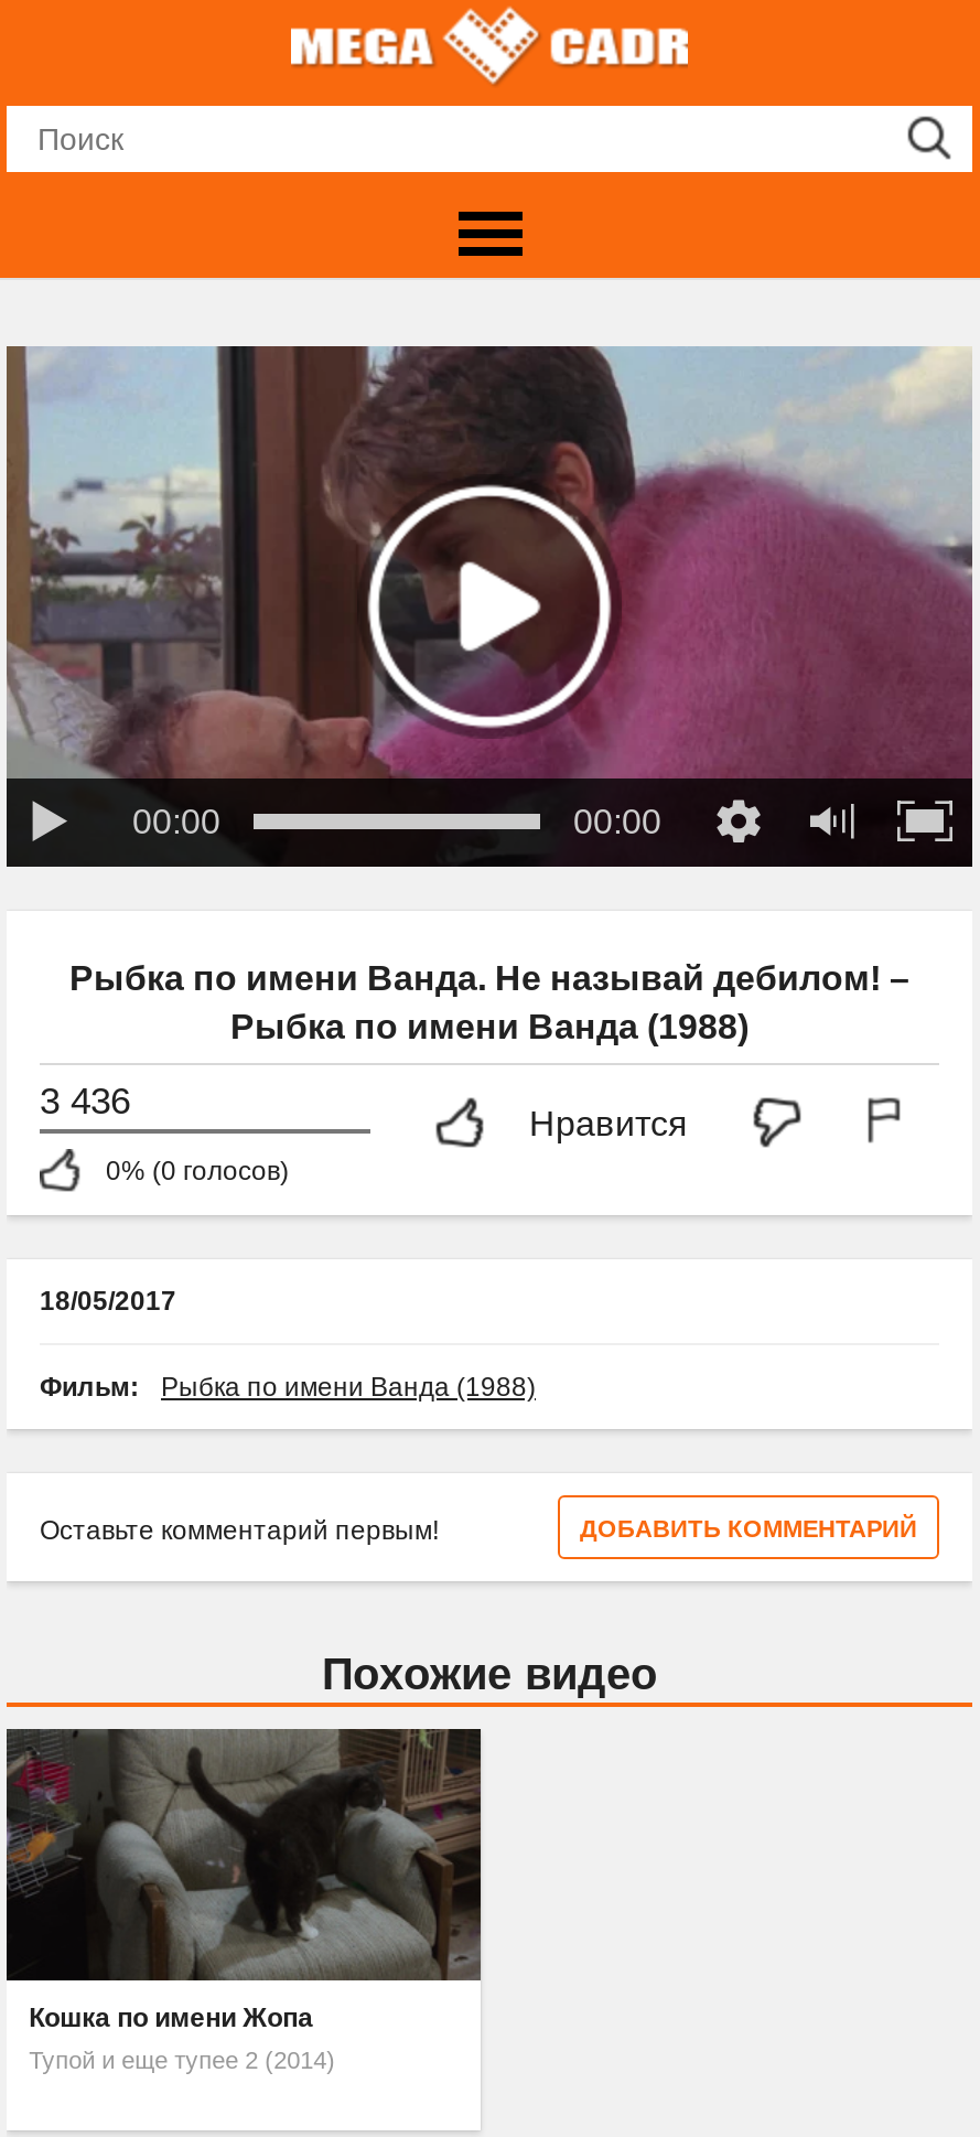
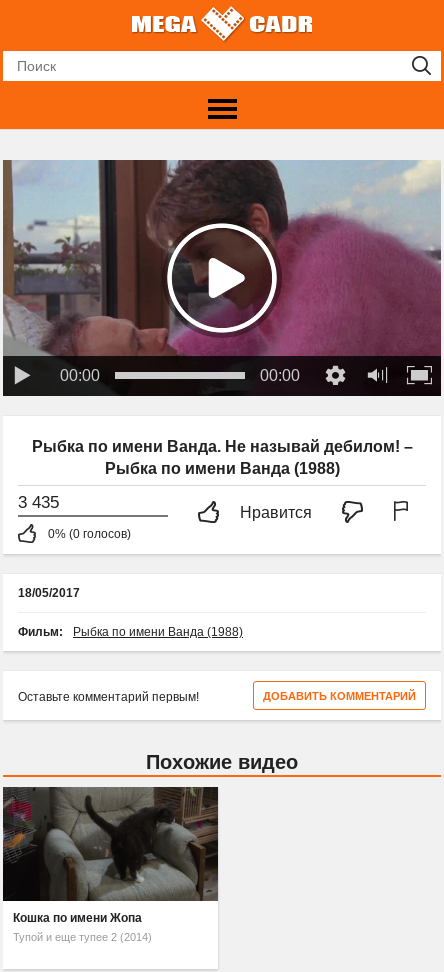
- 3 436
+ 3 435
